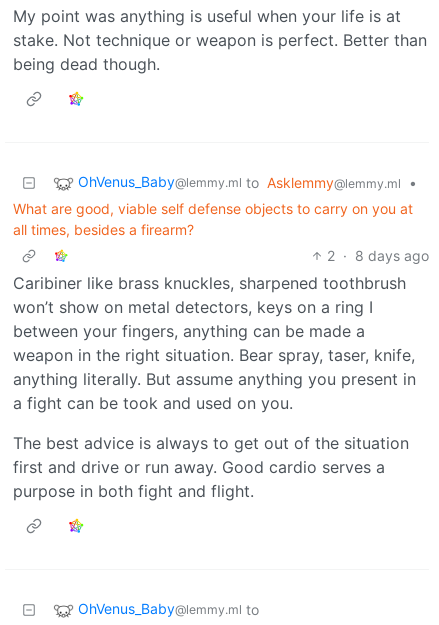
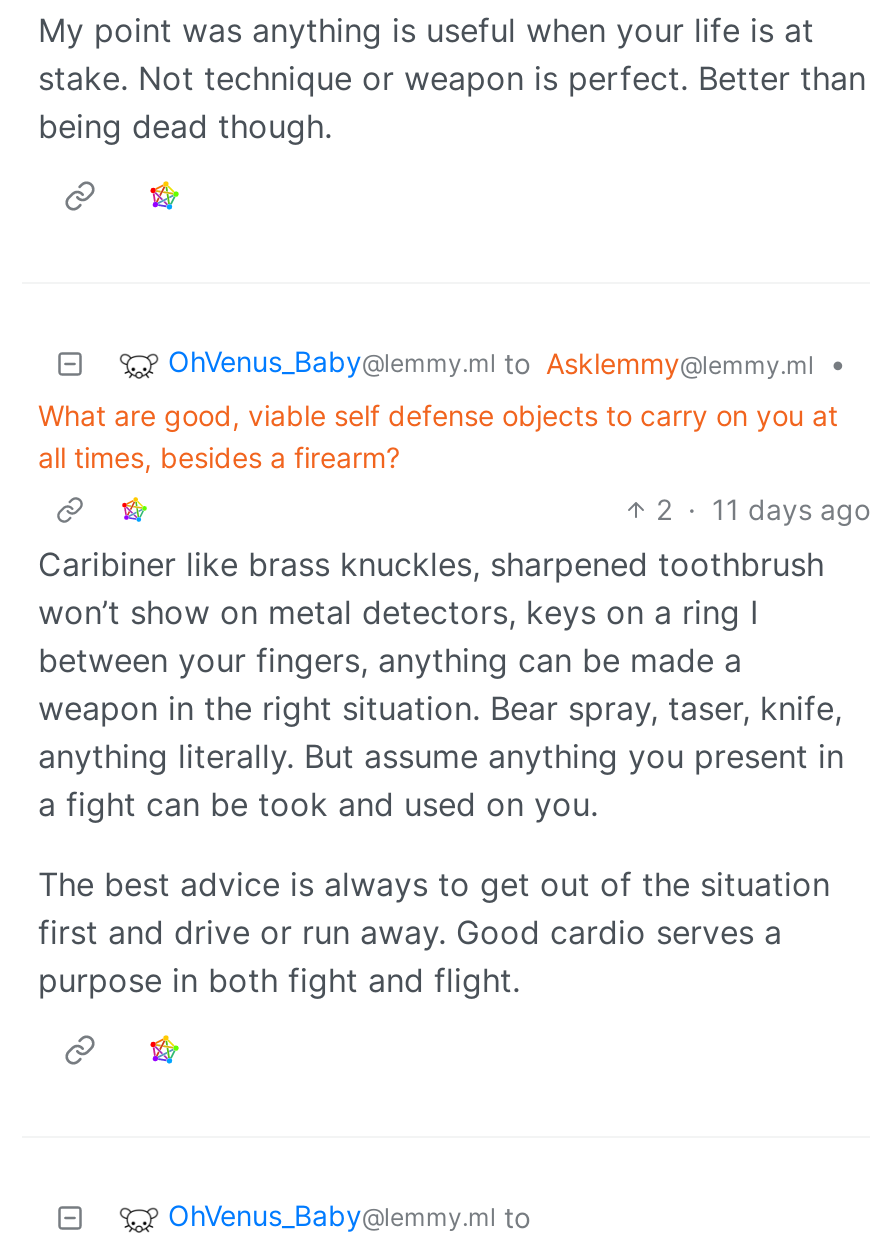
- 2 · 8 days ago
+ 2 · 11 days ago
